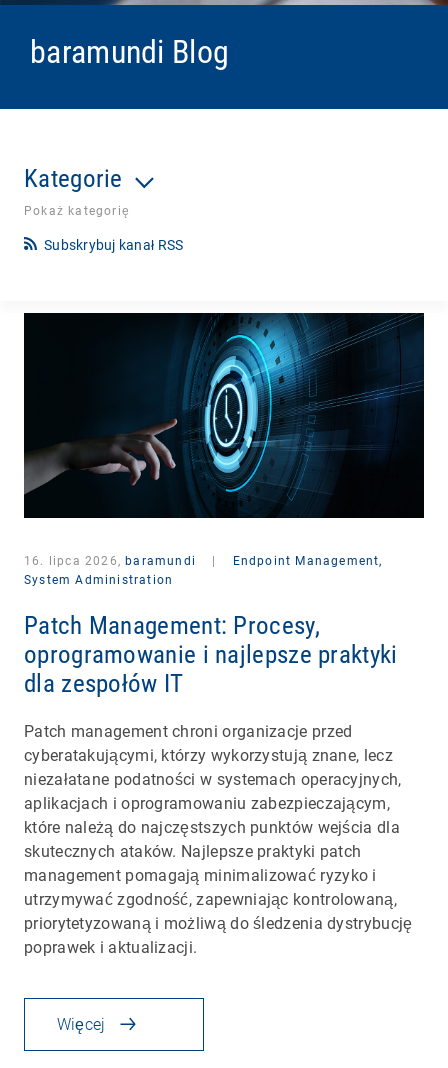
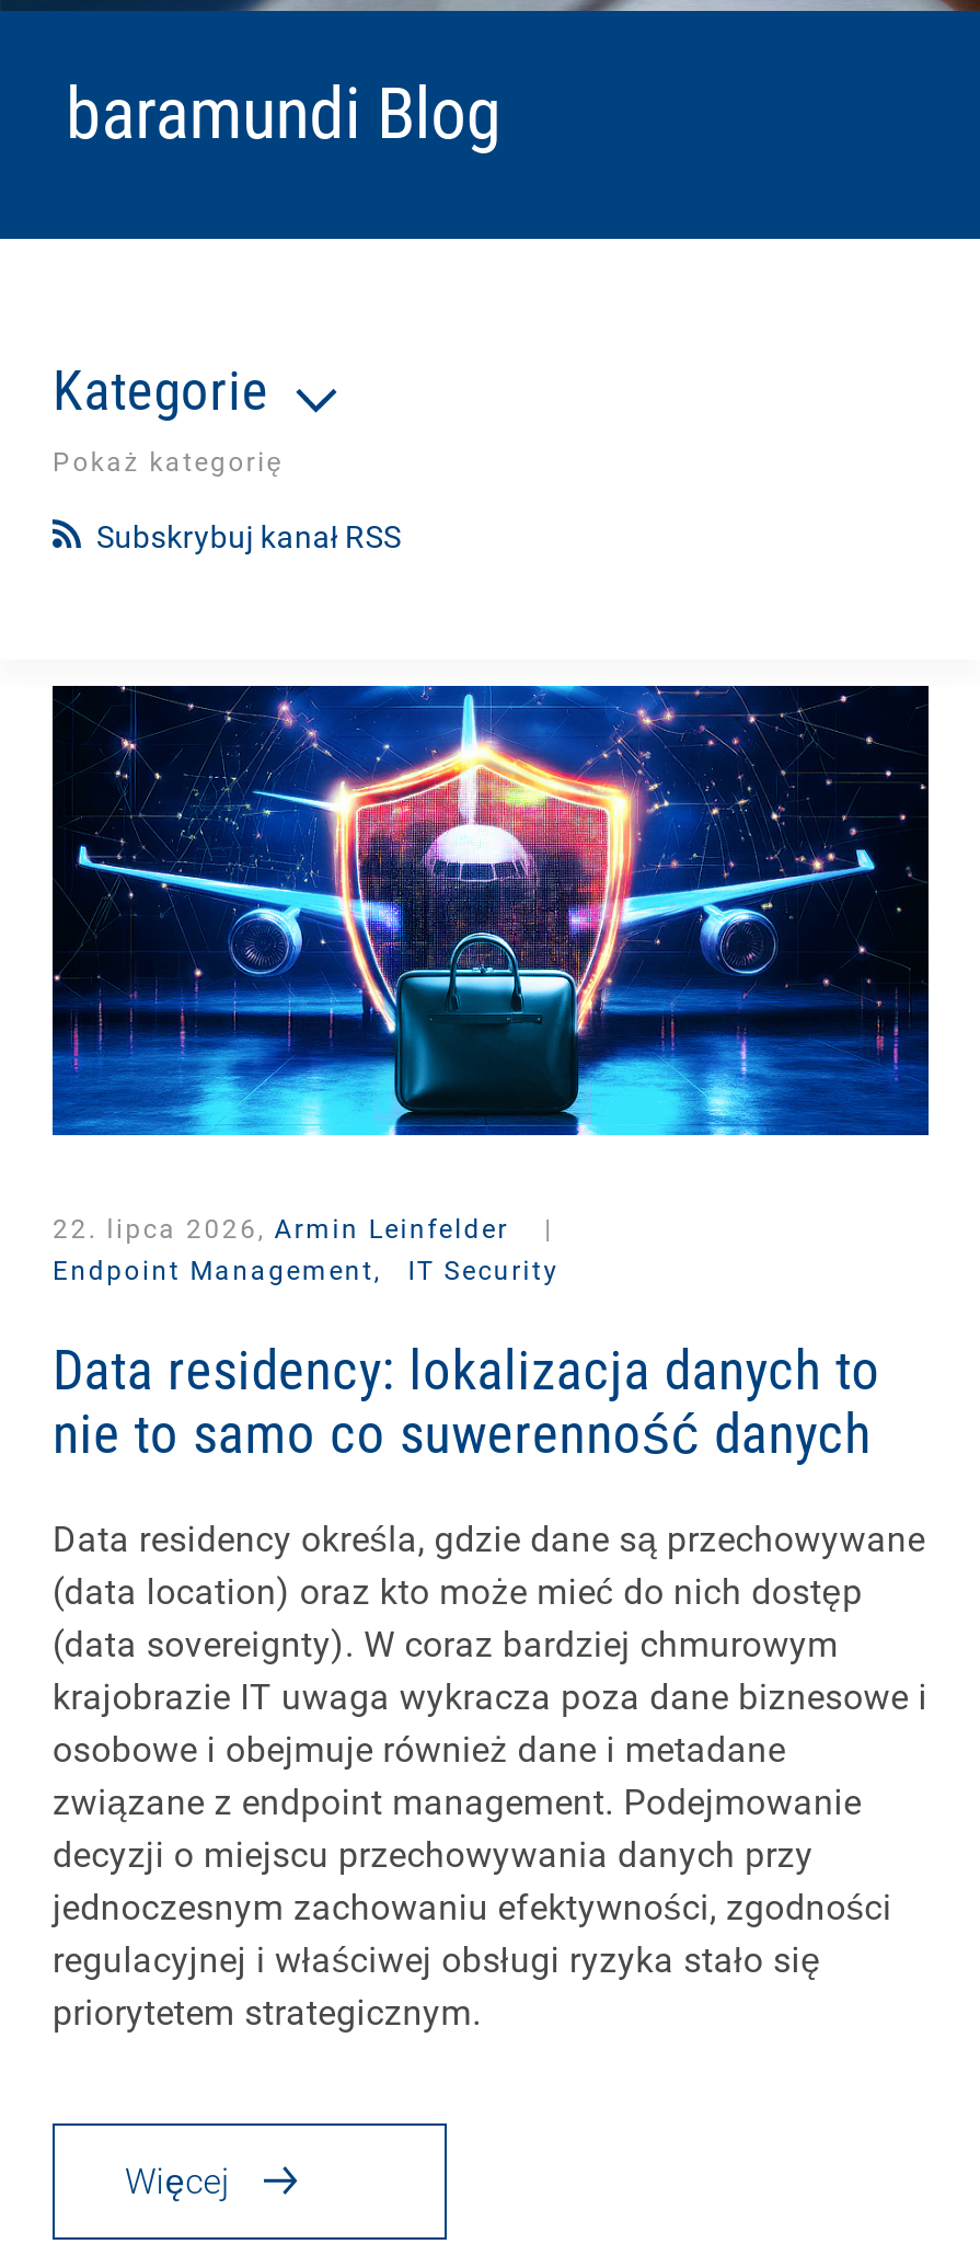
- [image]
- 16. lipca 2026, baramundi
+ [image]
+ 22. lipca 2026, Armin Leinfelder

- Endpoint Management,
- System Administration
+ Endpoint Management, IT Security

- Patch Management: Procesy,
- oprogramowanie i najlepsze praktyki
- dla zespołów IT
+ Data residency: lokalizacja danych to
+ nie to samo co suwerenność danych

- Patch management chroni organizacje przed
- cyberatakującymi, którzy wykorzystują znane, lecz
- niezałatane podatności w systemach operacyjnych,
- aplikacjach i oprogramowaniu zabezpieczającym,
- które należą do najczęstszych punktów wejścia dla
- skutecznych ataków. Najlepsze praktyki patch
- management pomagają minimalizować ryzyko i
- utrzymywać zgodność, zapewniając kontrolowaną,
- priorytetyzowaną i możliwą do śledzenia dystrybucję
- poprawek i aktualizacji.
+ Data residency określa, gdzie dane są przechowywane
+ (data location) oraz kto może mieć do nich dostęp
+ (data sovereignty). W coraz bardziej chmurowym
+ krajobrazie IT uwaga wykracza poza dane biznesowe i
+ osobowe i obejmuje również dane i metadane
+ związane z endpoint management. Podejmowanie
+ decyzji o miejscu przechowywania danych przy
+ jednoczesnym zachowaniu efektywności, zgodności
+ regulacyjnej i właściwej obsługi ryzyka stało się
+ priorytetem strategicznym.
